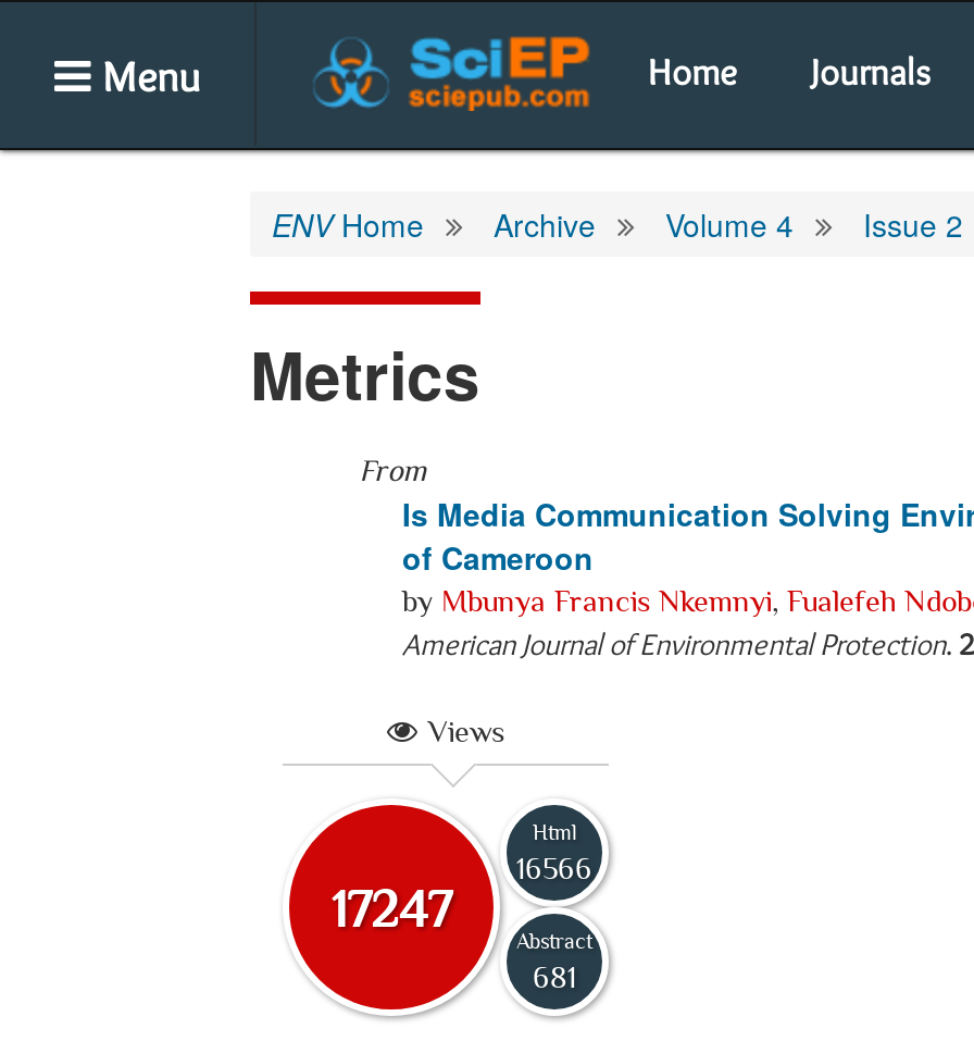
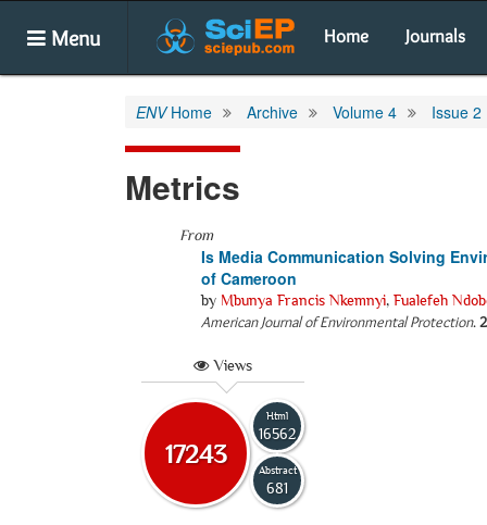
- 16566
+ 16562

- 17247
+ 17243
